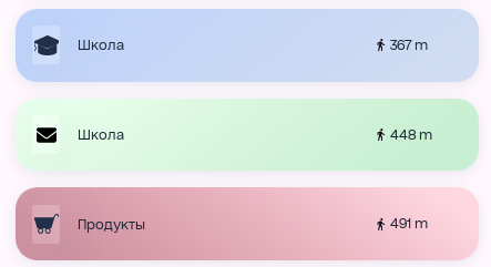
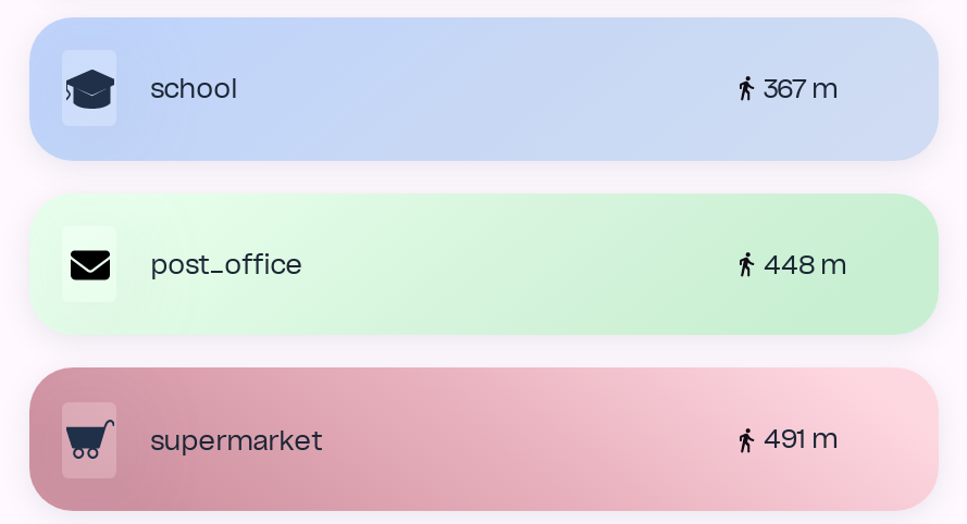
- Школа
+ school

- Школа
+ post_office

- Продукты
+ supermarket
